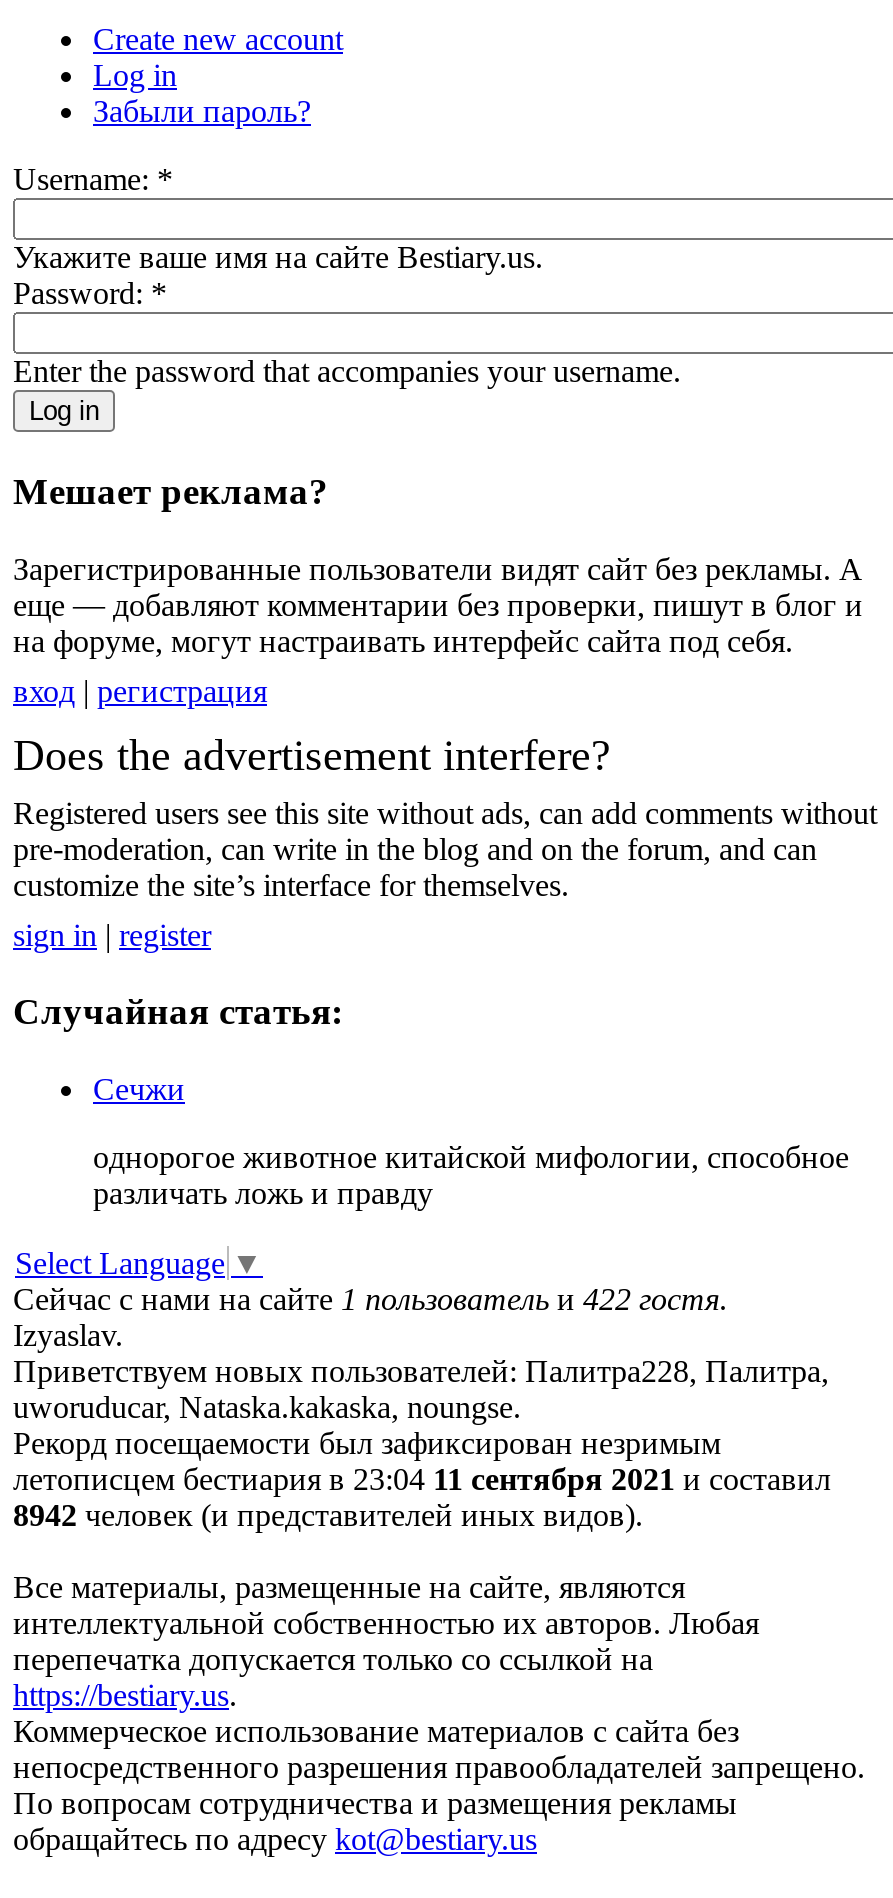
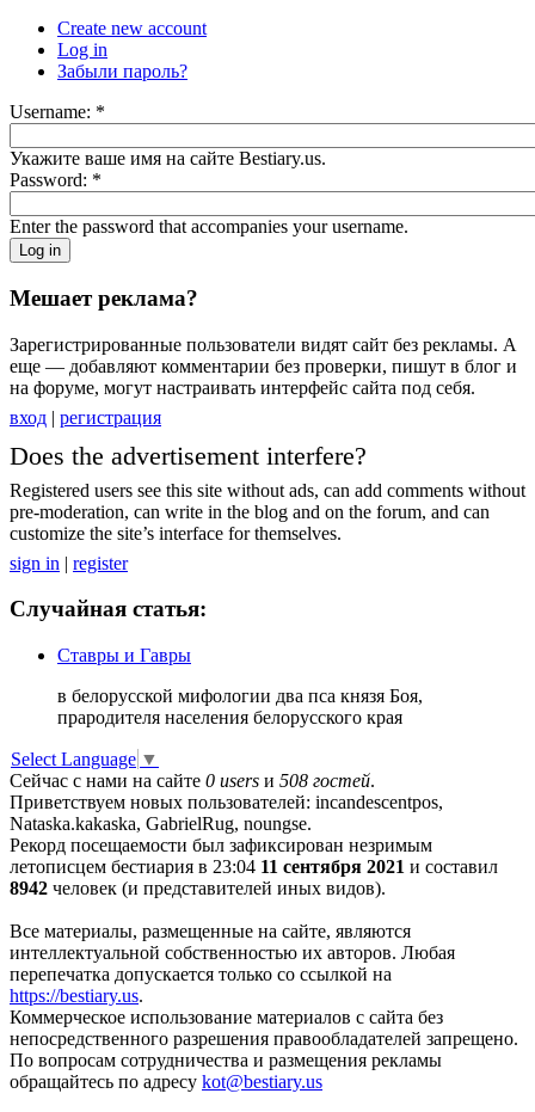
- Сечжи
+ Ставры и Гавры

- однорогое животное китайской мифологии, способное
- различать ложь и правду
+ в белорусской мифологии два пса князя Боя,
+ прародителя населения белорусского края

- Сейчас с нами на сайте 1 пользователь и 422 гостя.
- Izyaslav.
- Приветствуем новых пользователей: Палитра228, Палитра,
- uworuducar, Nataska.kakaska, noungse.
+ Сейчас с нами на сайте 0 users и 508 гостей.
+ Приветствуем новых пользователей: incandescentpos,
+ Nataska.kakaska, GabrielRug, noungse.
